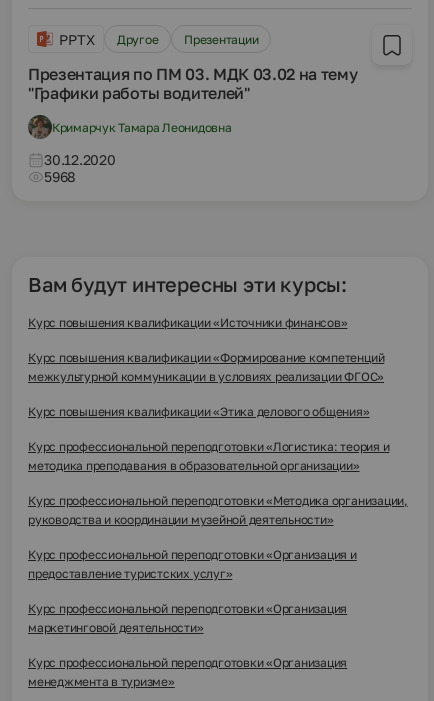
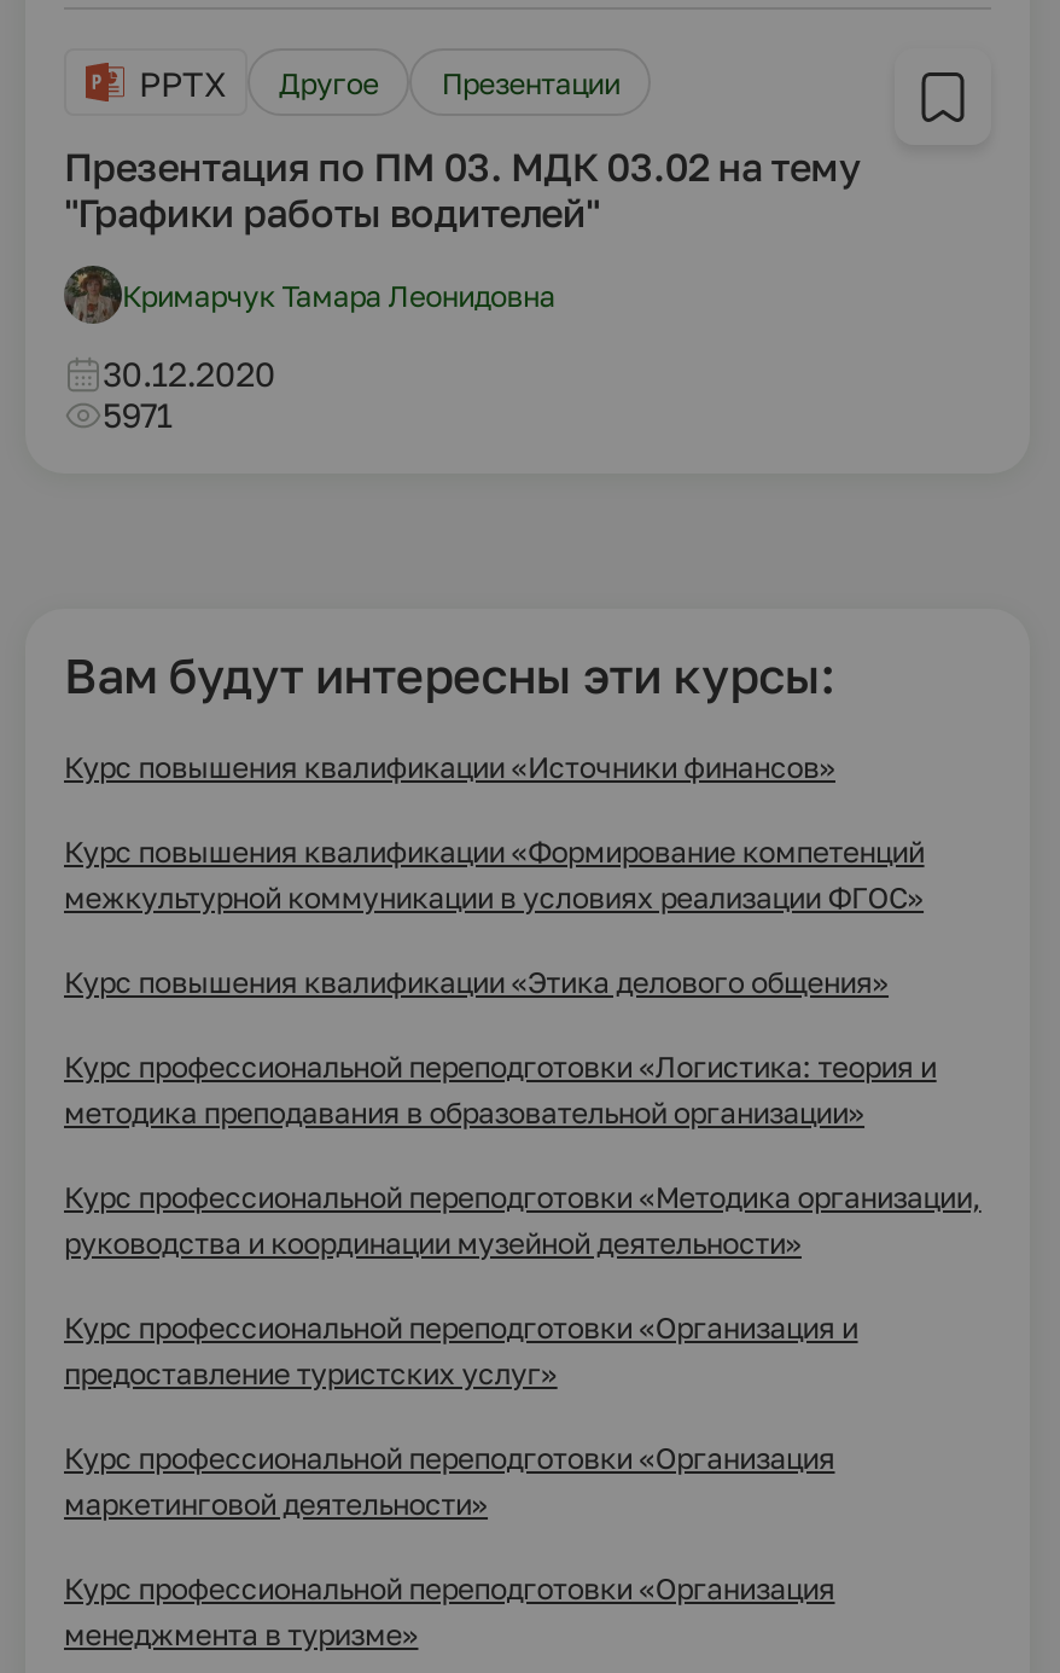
- 5968
+ 5971
